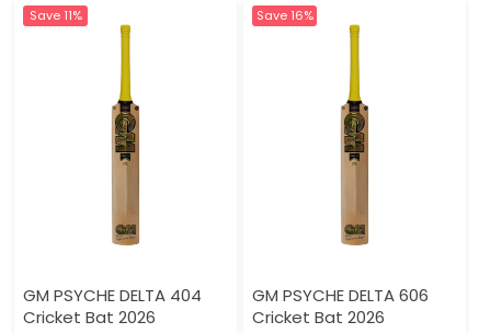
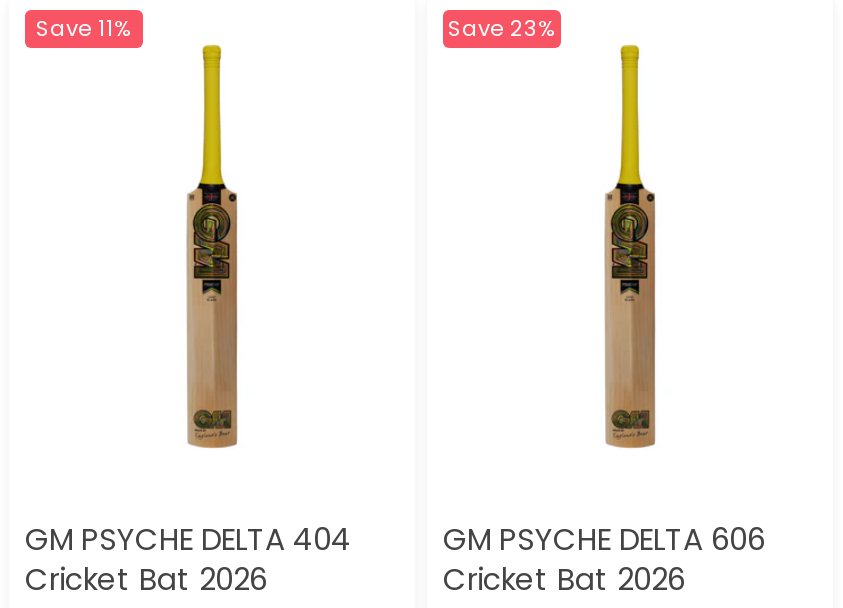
- Save 16%
+ Save 23%
